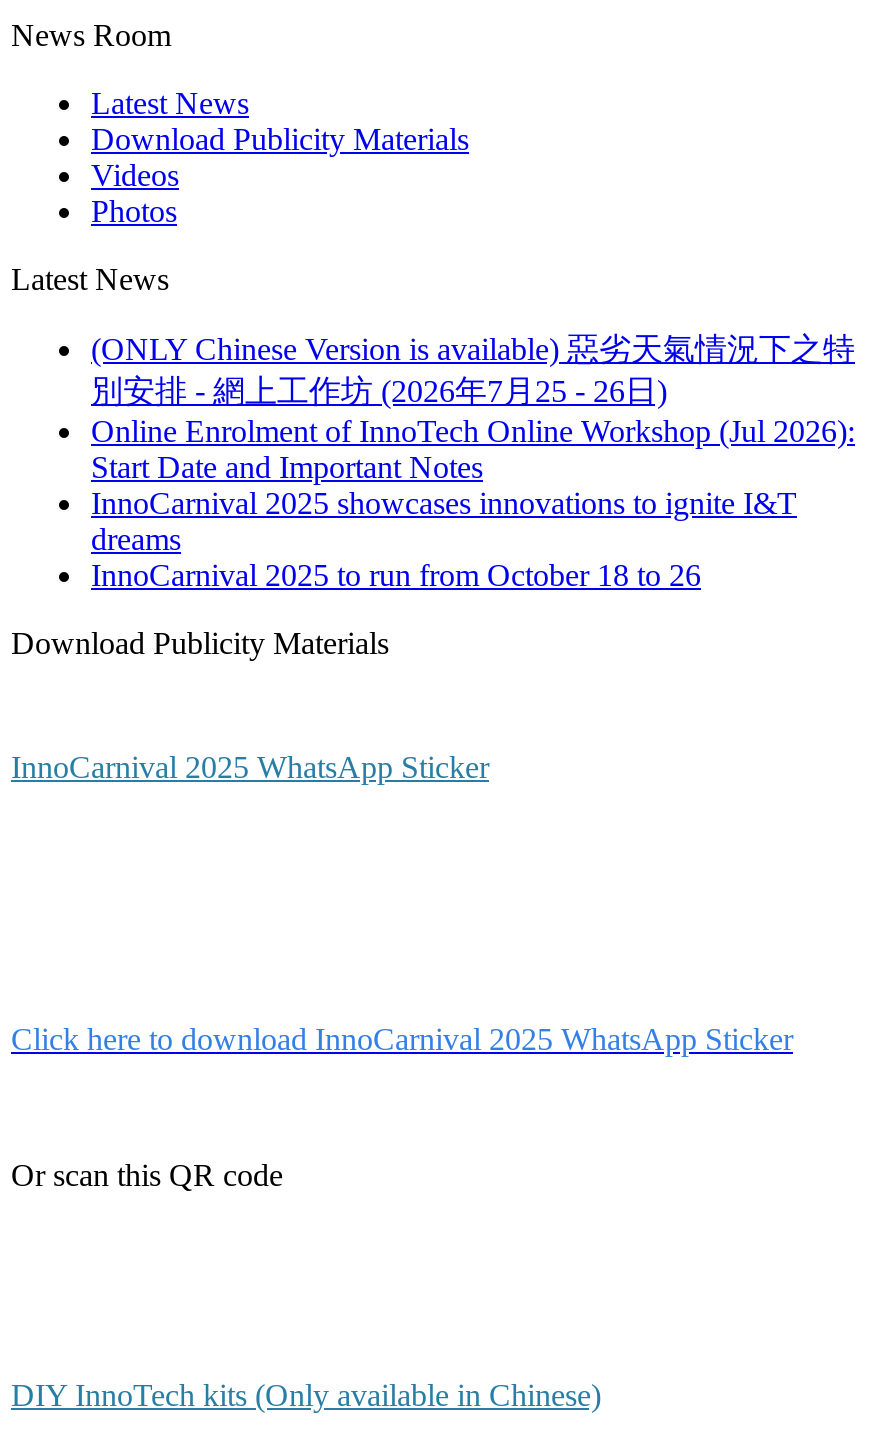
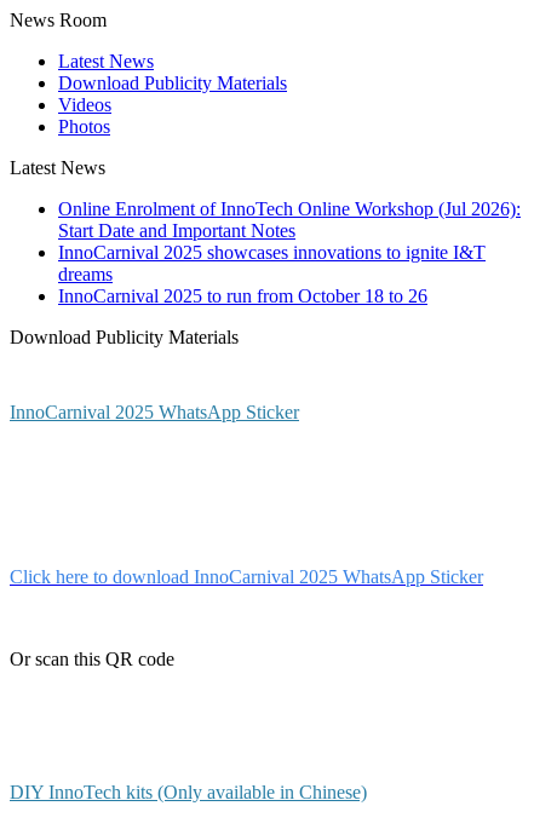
- (ONLY Chinese Version is available) 惡劣天氣情況下之特
- 別安排 - 網上工作坊 (2026年7月25 - 26日)
